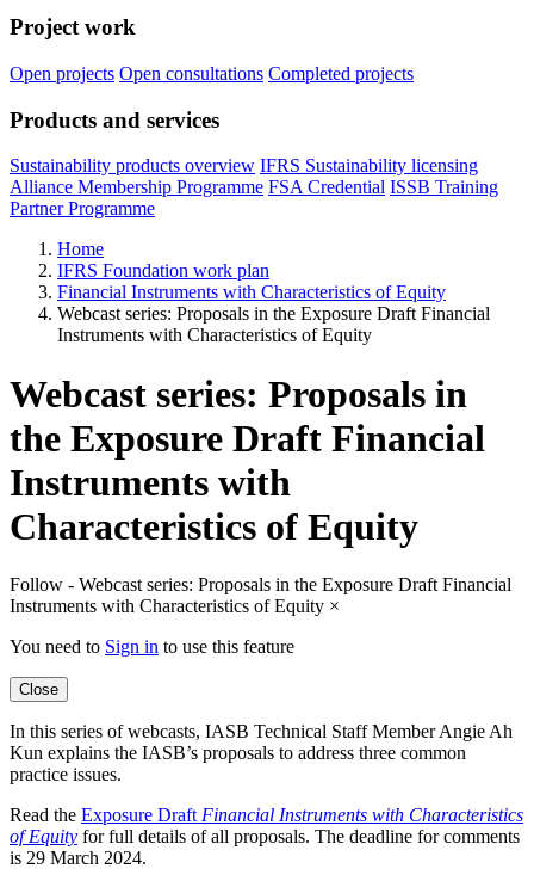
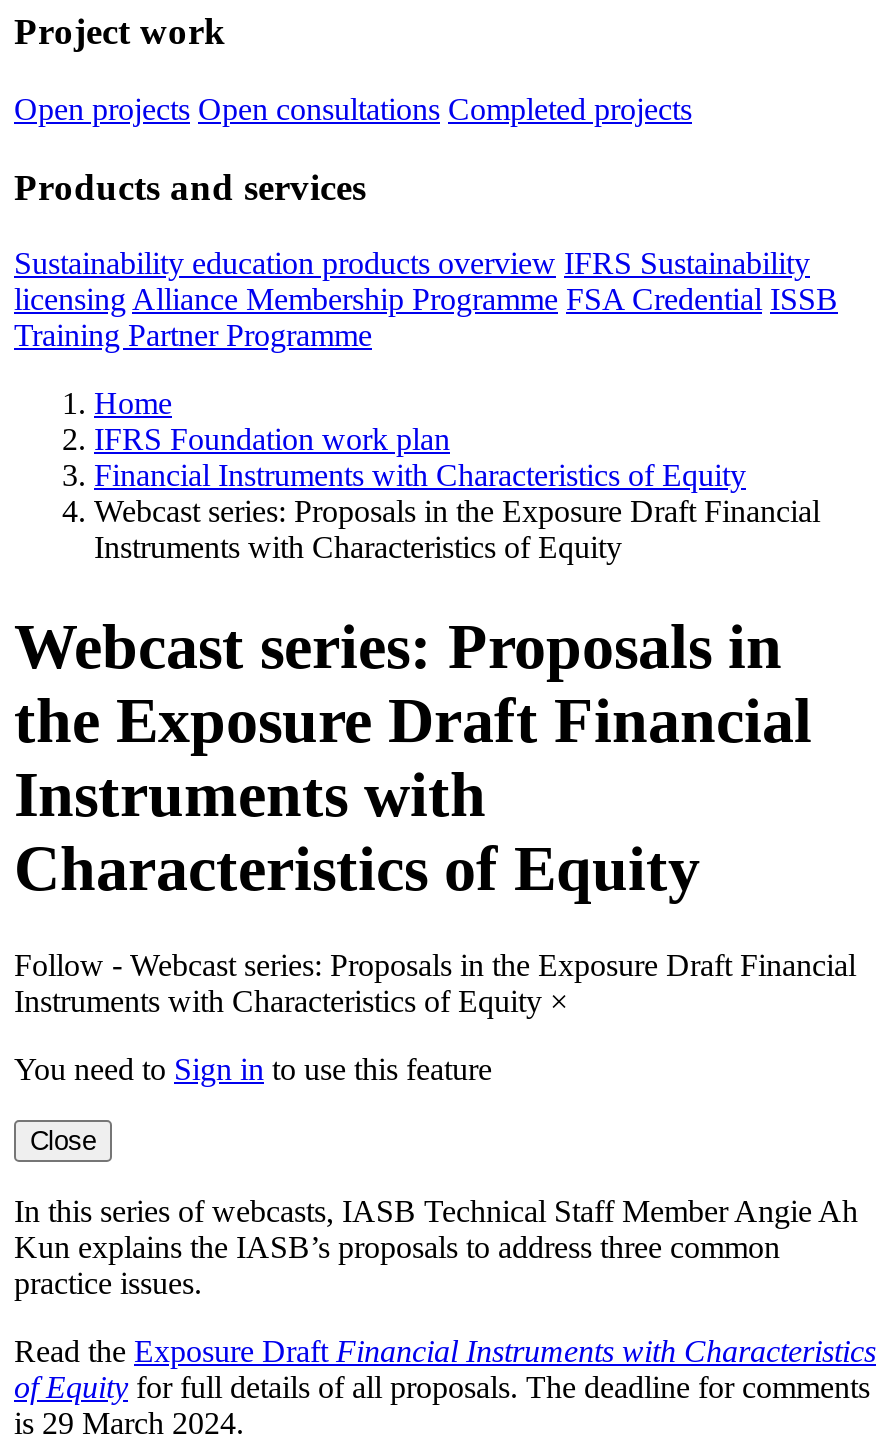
- Sustainability products overview IFRS Sustainability licensing
- Alliance Membership Programme FSA Credential ISSB Training
- Partner Programme
+ Sustainability education products overview IFRS Sustainability
+ licensing Alliance Membership Programme FSA Credential ISSB
+ Training Partner Programme
